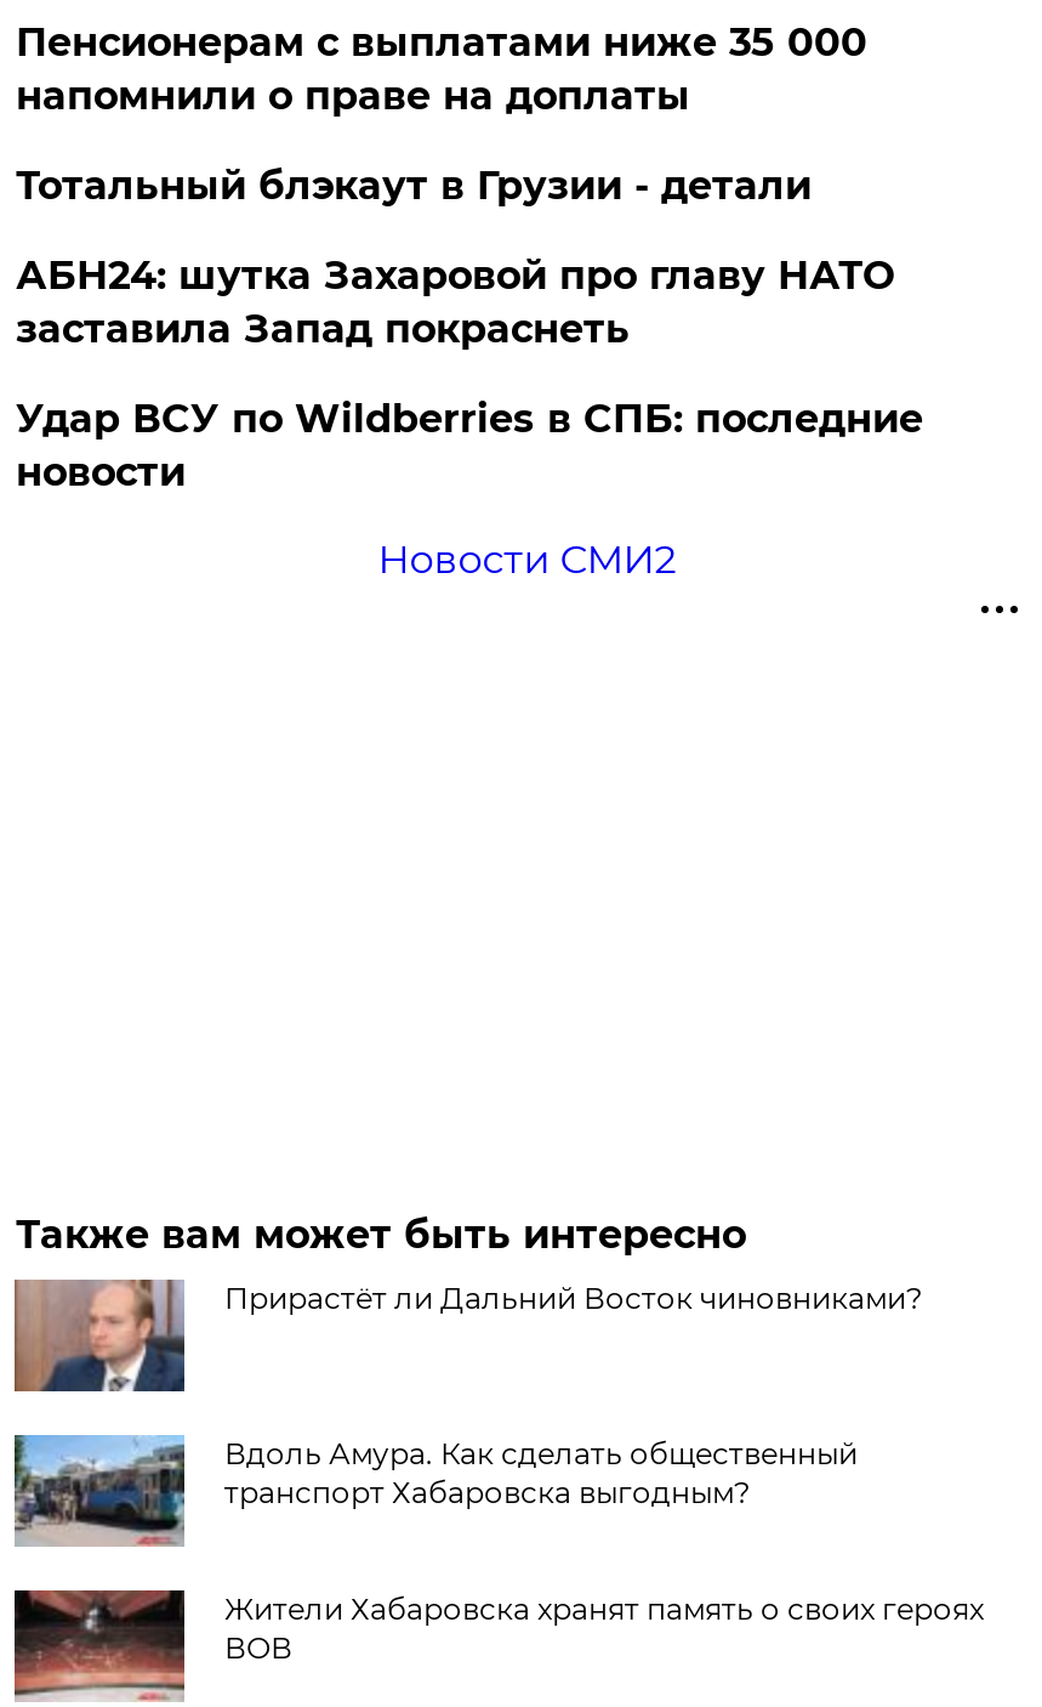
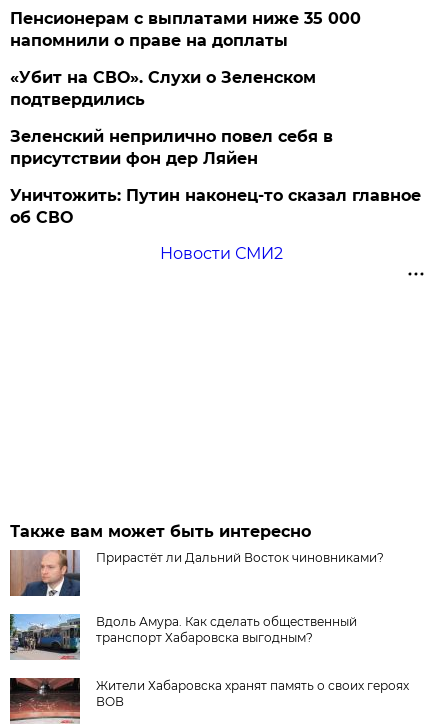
- Тотальный блэкаут в Грузии - детали
+ «Убит на СВО». Слухи о Зеленском
+ подтвердились

- АБН24: шутка Захаровой про главу НАТО
- заставила Запад покраснеть
+ Зеленский неприлично повел cебя в
+ присутствии фон дер Ляйен

- Удар ВСУ по Wildberries в СПБ: последние
- новости
+ Уничтожить: Путин наконец-то сказал главное
+ об СВО
